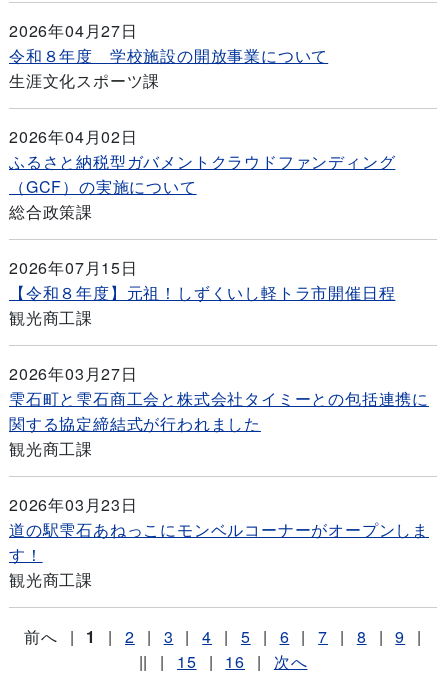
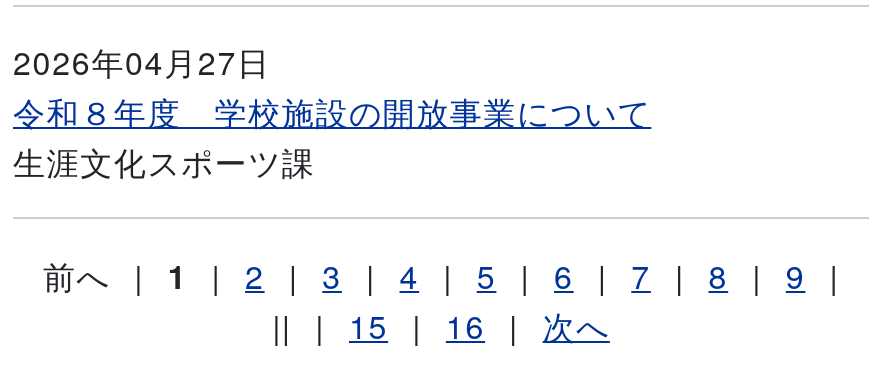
- 2026年04月02日
- ふるさと納税型ガバメントクラウドファンディング
- （GCF）の実施について
- 総合政策課
- 2026年07月15日
- 【令和８年度】元祖！しずくいし軽トラ市開催日程
- 観光商工課
- 2026年03月27日
- 雫石町と雫石商工会と株式会社タイミーとの包括連携に
- 関する協定締結式が行われました
- 観光商工課
- 2026年03月23日
- 道の駅雫石あねっこにモンベルコーナーがオープンしま
- す！
- 観光商工課
